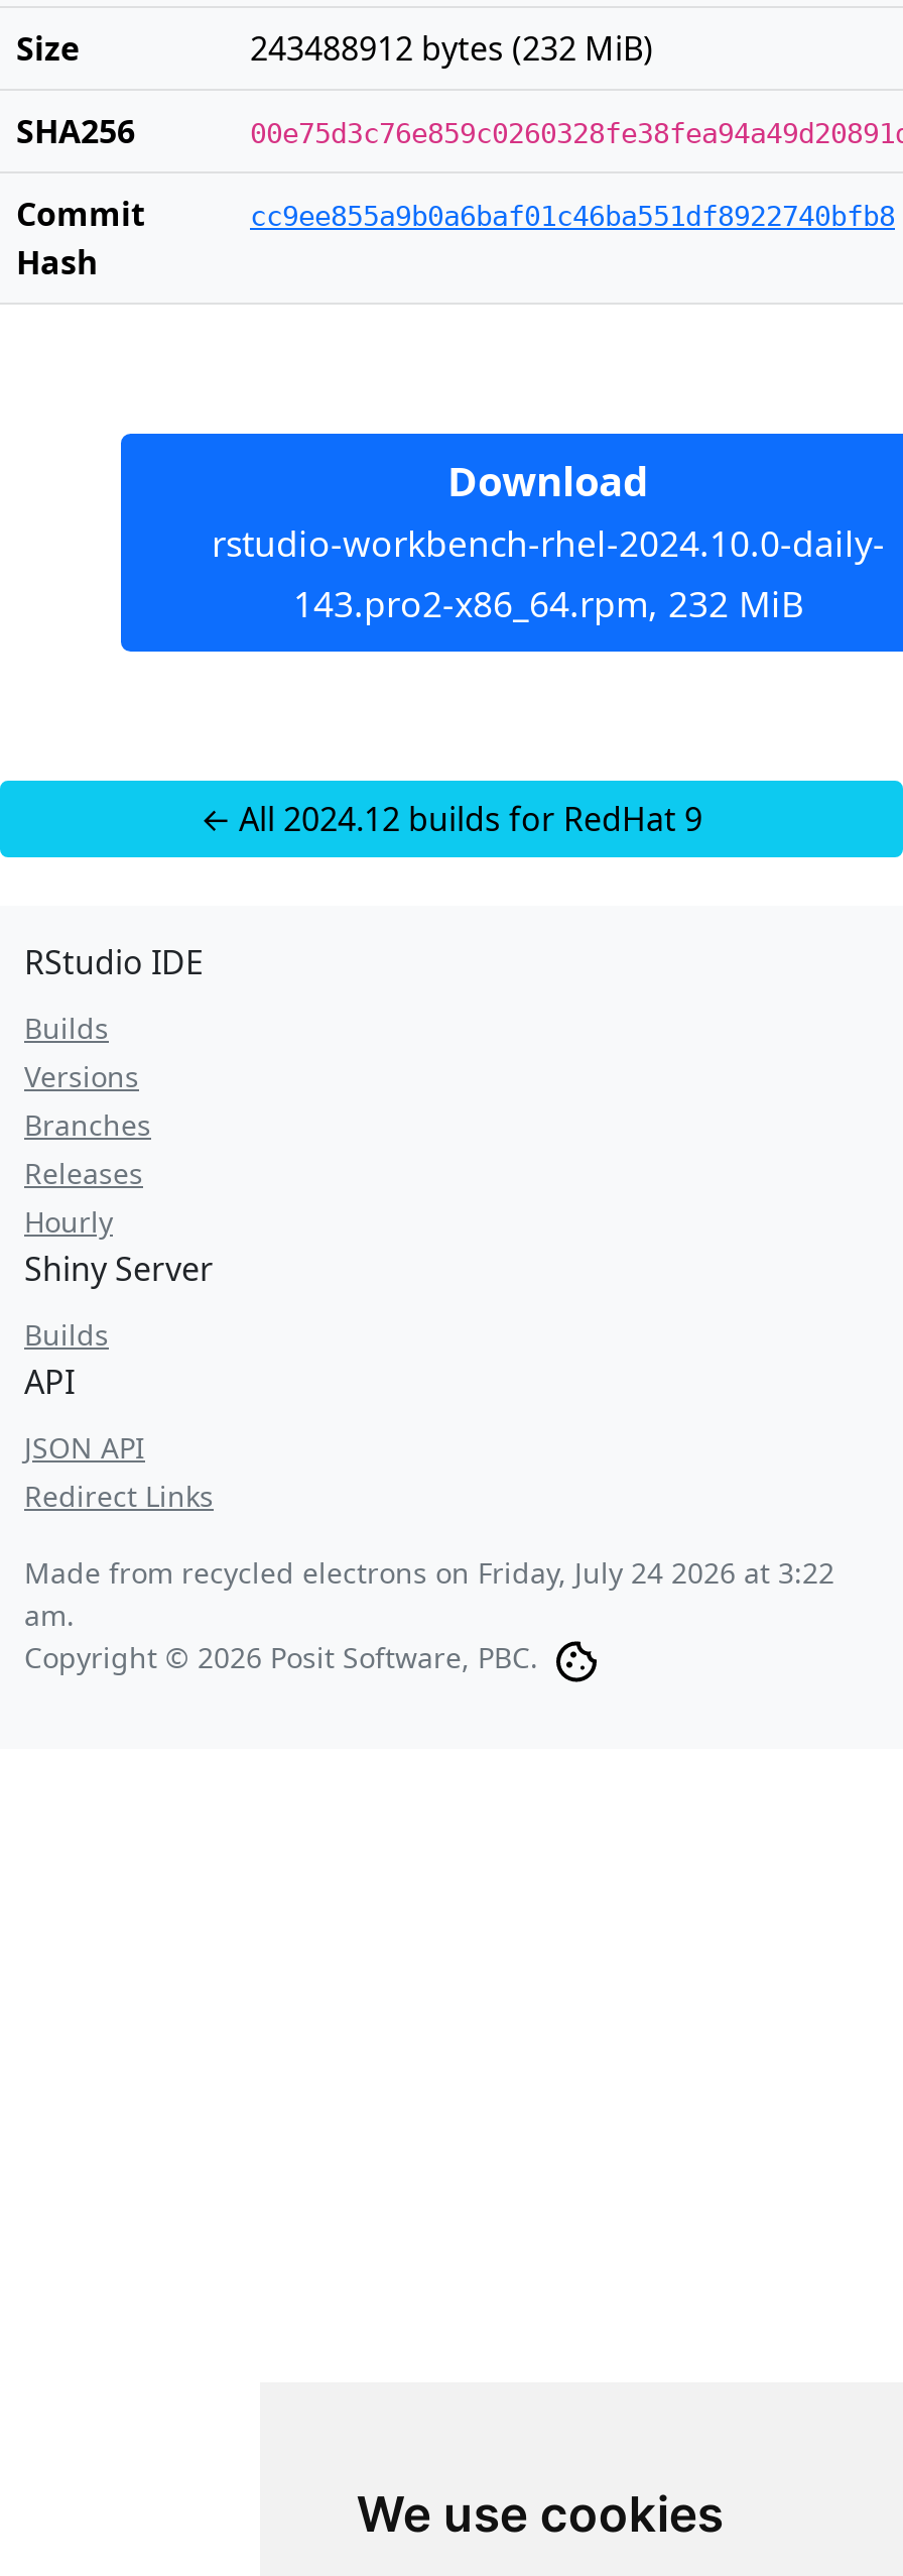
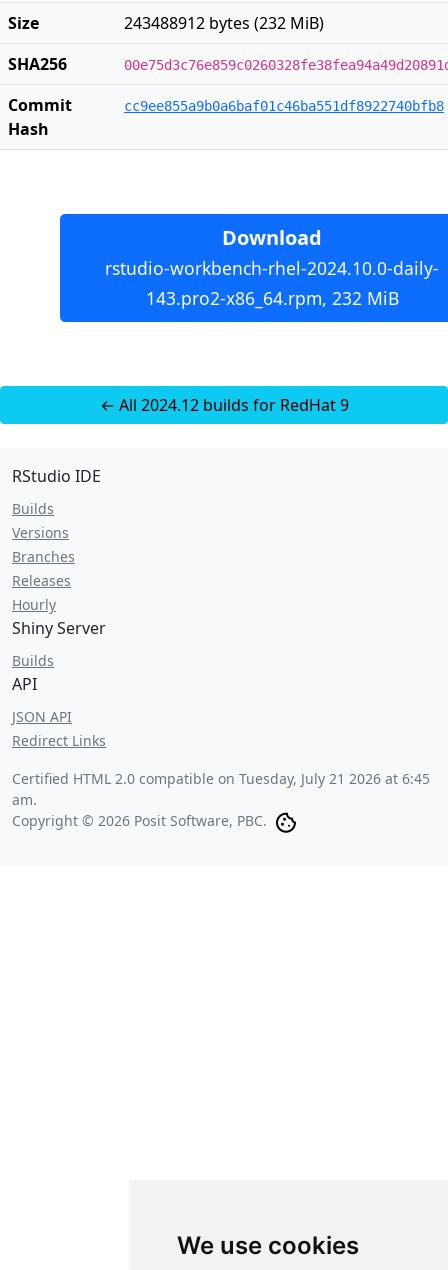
- Made from recycled electrons on Friday, July 24 2026 at 3:22
+ Certified HTML 2.0 compatible on Tuesday, July 21 2026 at 6:45
